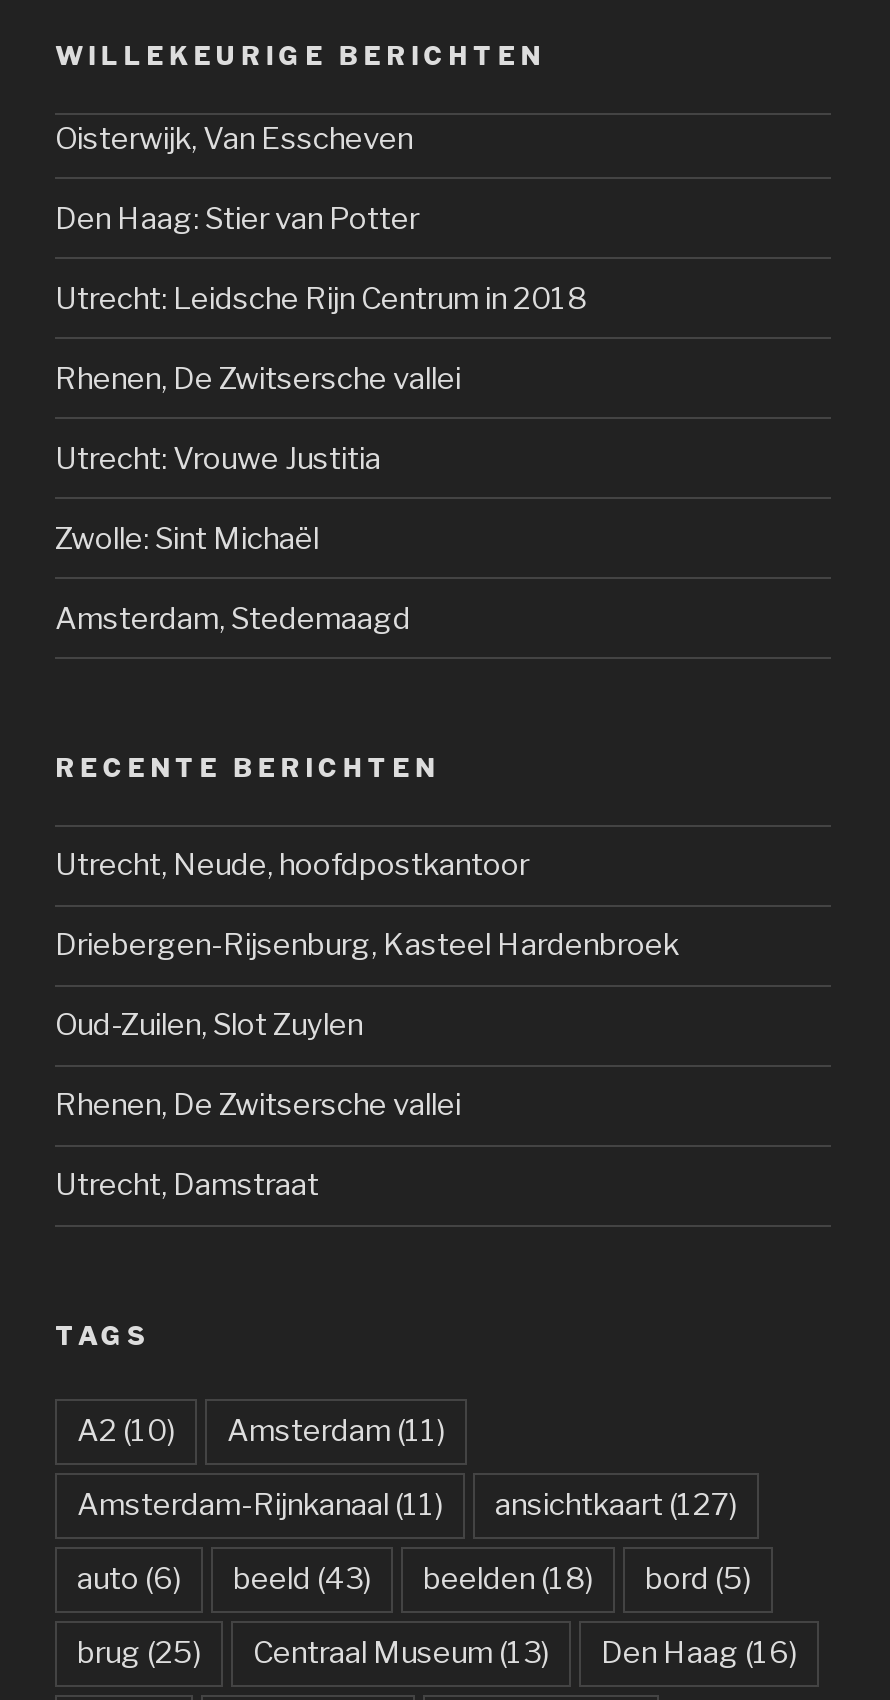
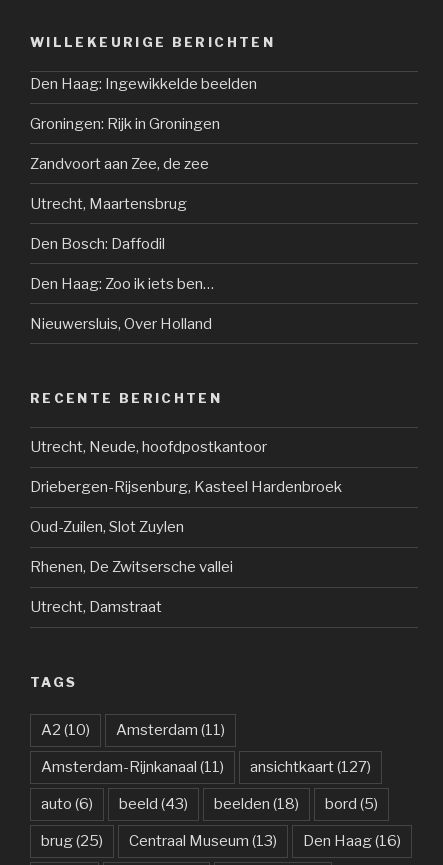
- Oisterwijk, Van Esscheven
+ Den Haag: Ingewikkelde beelden

- Den Haag: Stier van Potter
+ Groningen: Rijk in Groningen

- Utrecht: Leidsche Rijn Centrum in 2018
+ Zandvoort aan Zee, de zee

- Rhenen, De Zwitsersche vallei
+ Utrecht, Maartensbrug

- Utrecht: Vrouwe Justitia
+ Den Bosch: Daffodil

- Zwolle: Sint Michaël
+ Den Haag: Zoo ik iets ben…

- Amsterdam, Stedemaagd
+ Nieuwersluis, Over Holland
